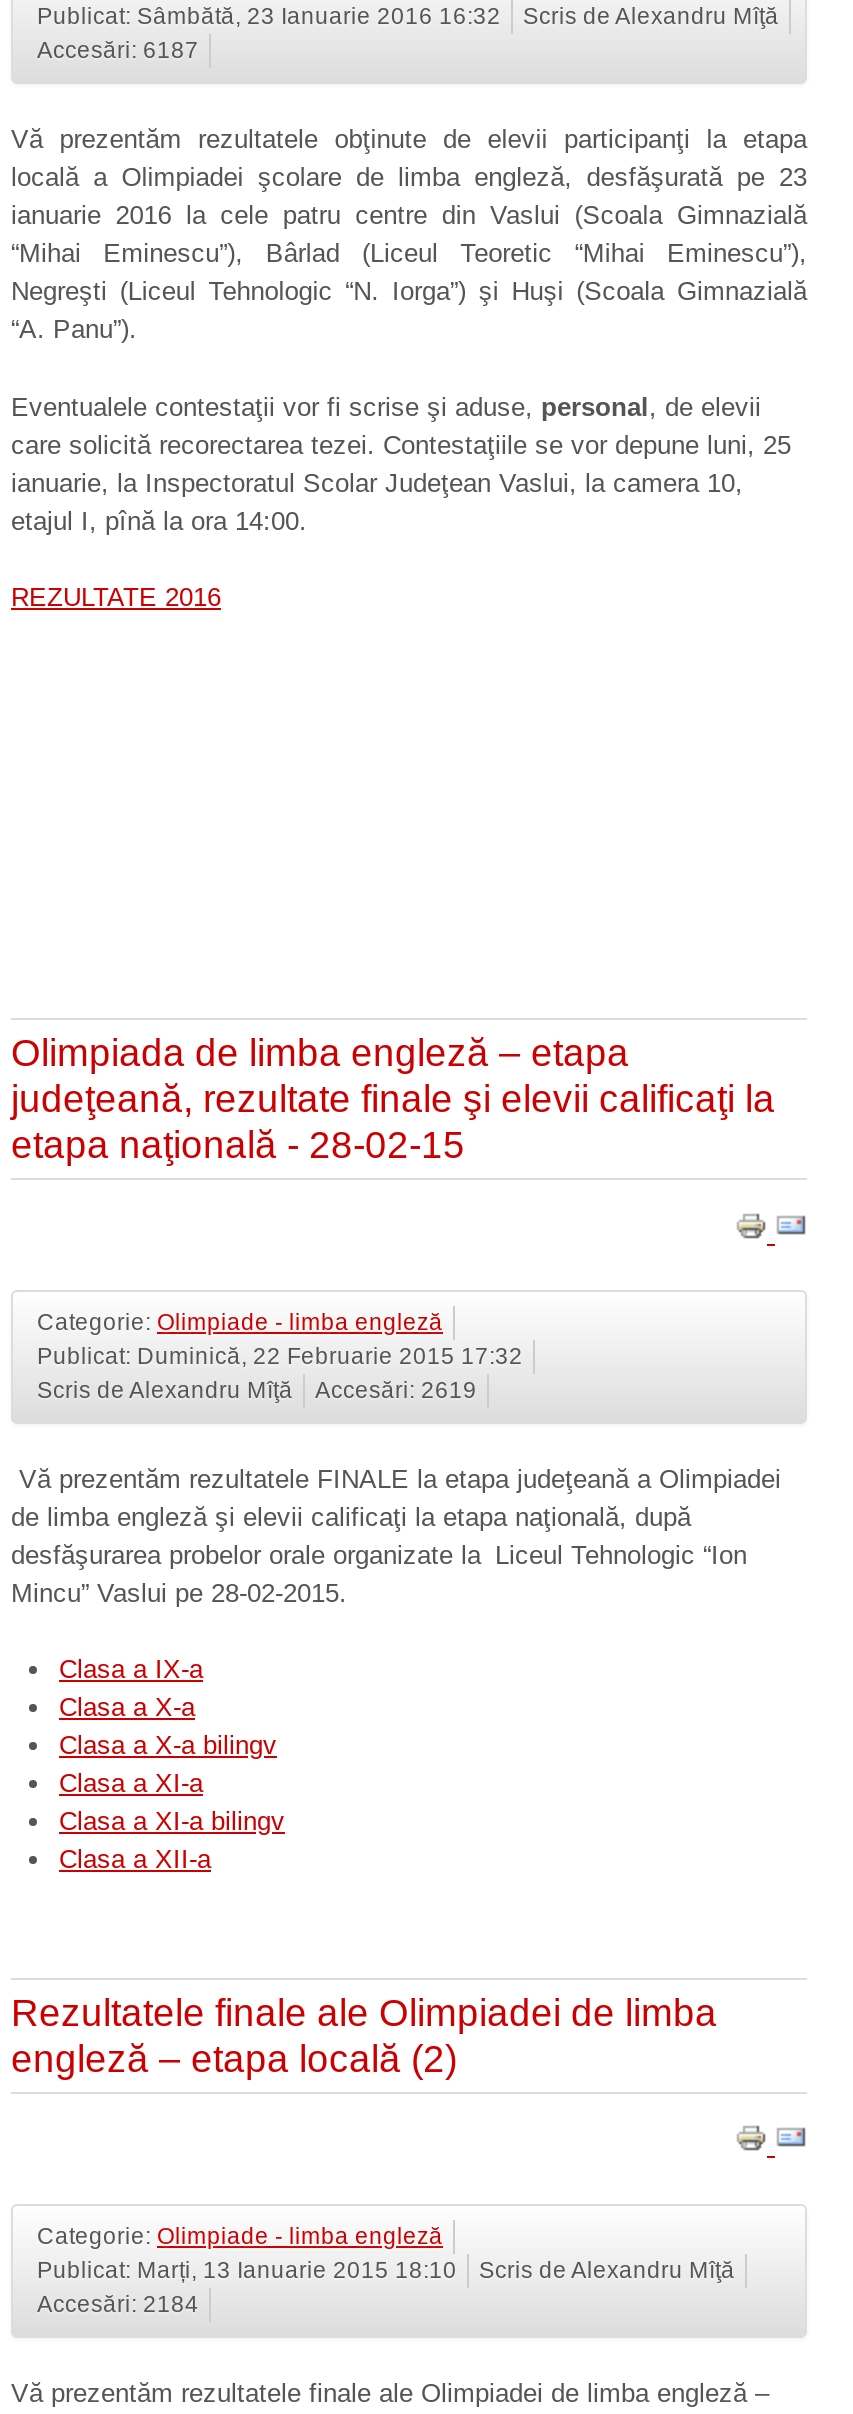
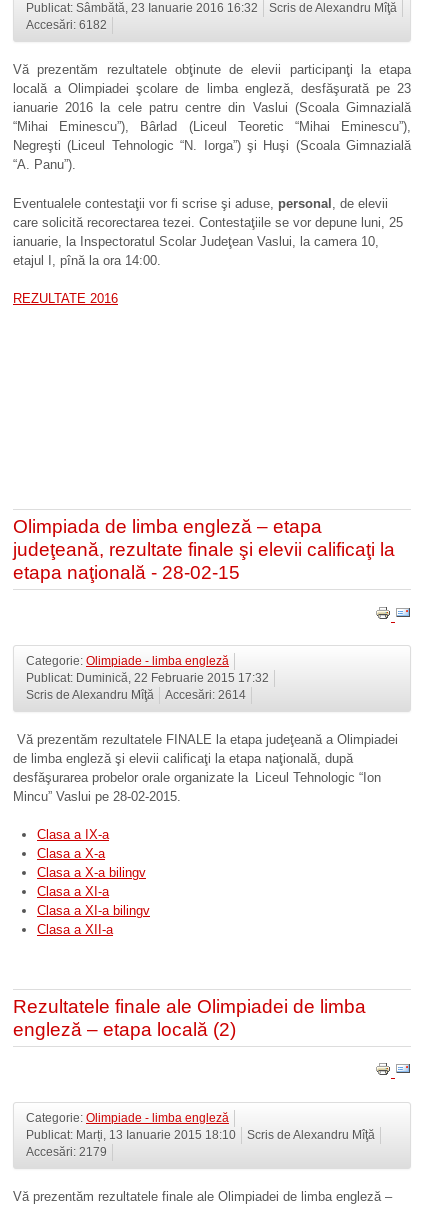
- Accesări: 6187
+ Accesări: 6182

- Scris de Alexandru Mîţă Accesări: 2619
+ Scris de Alexandru Mîţă Accesări: 2614

- Accesări: 2184
+ Accesări: 2179
